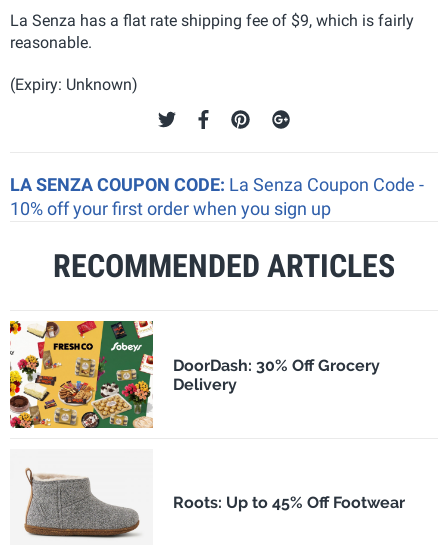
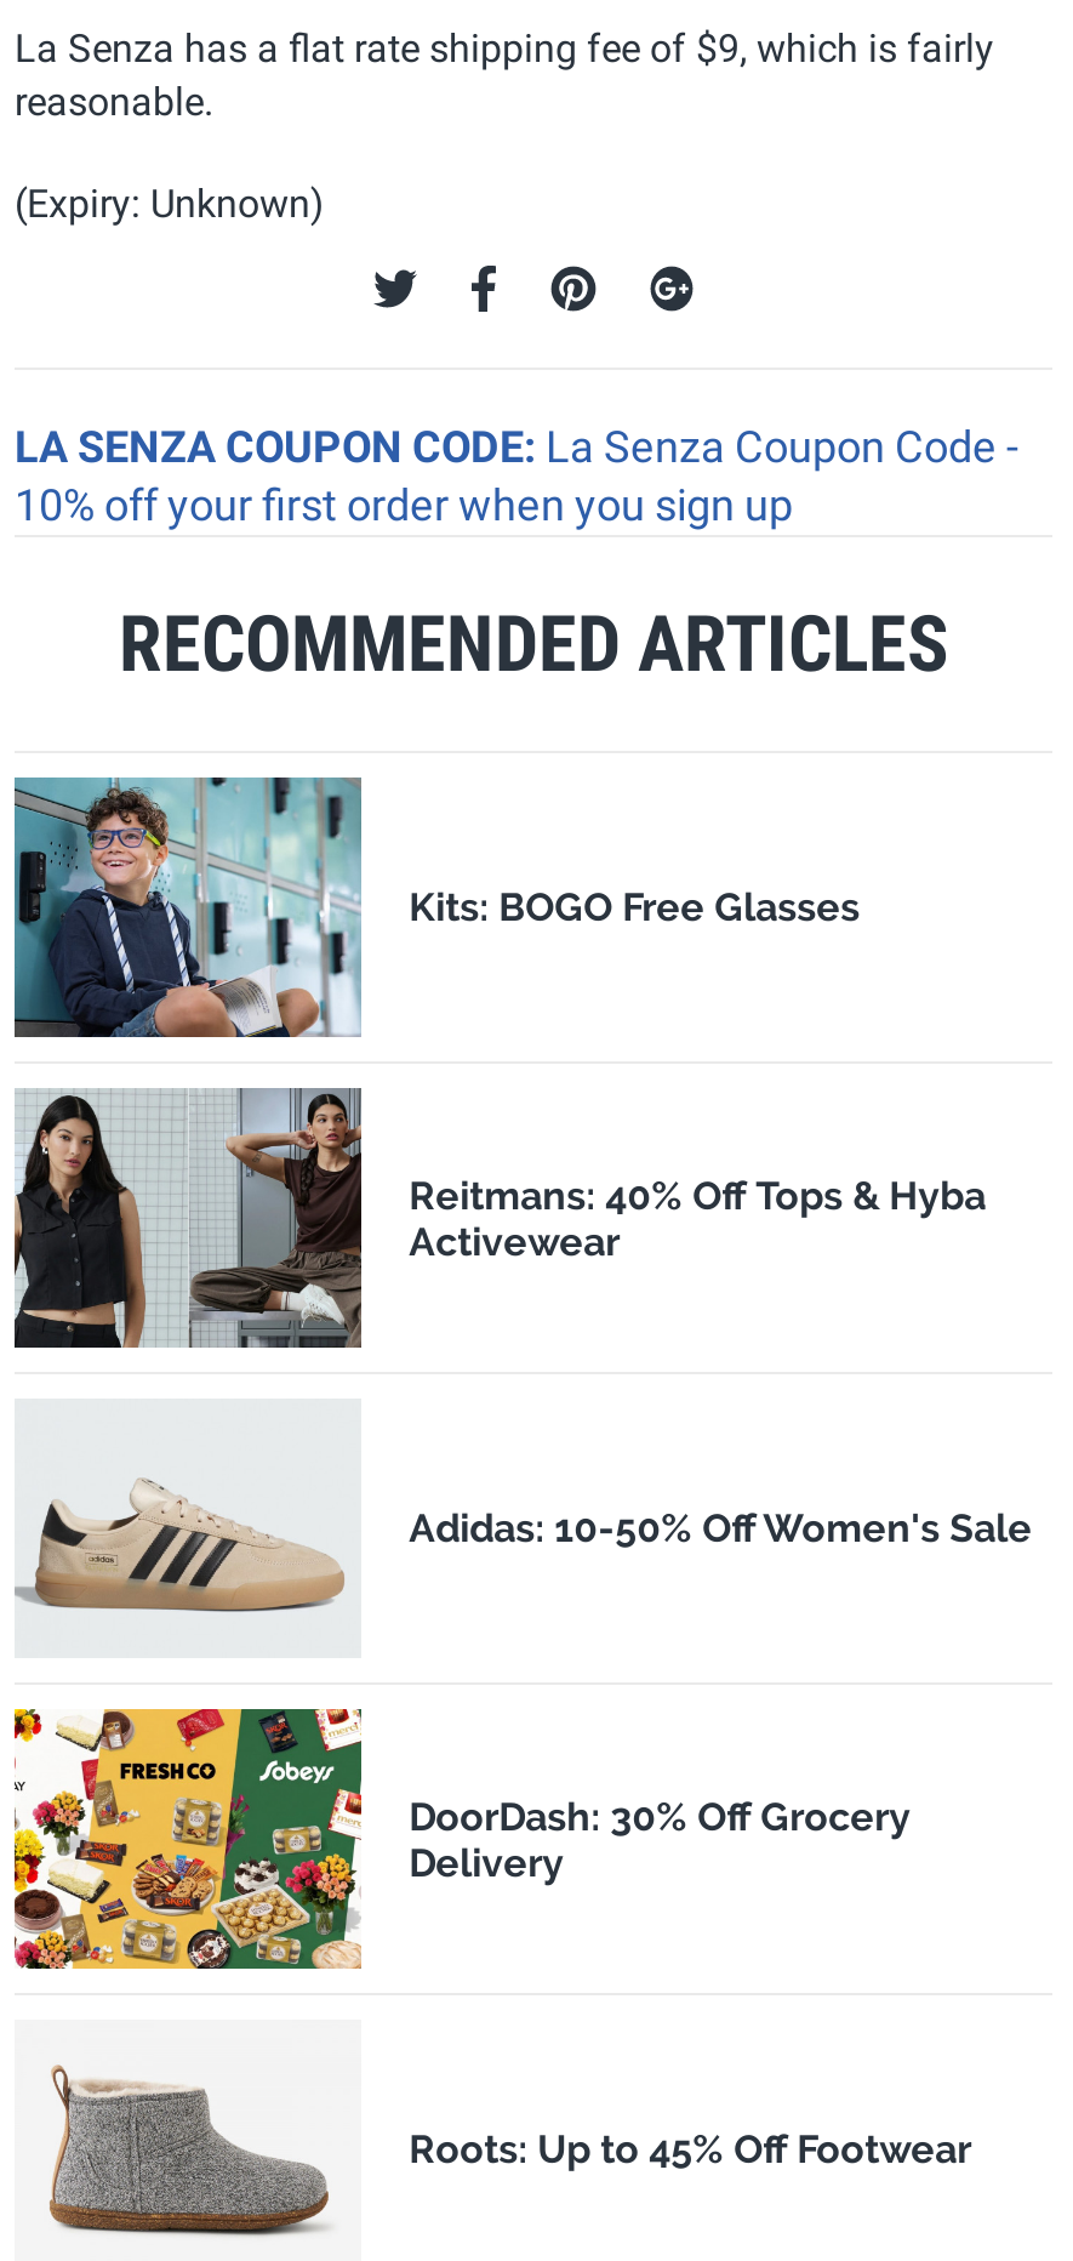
+ [image]
+ Kits: BOGO Free Glasses

+ [image]
+ Reitmans: 40% Off Tops & Hyba
+ Activewear

+ [image]
+ Adidas: 10-50% Off Women's Sale
